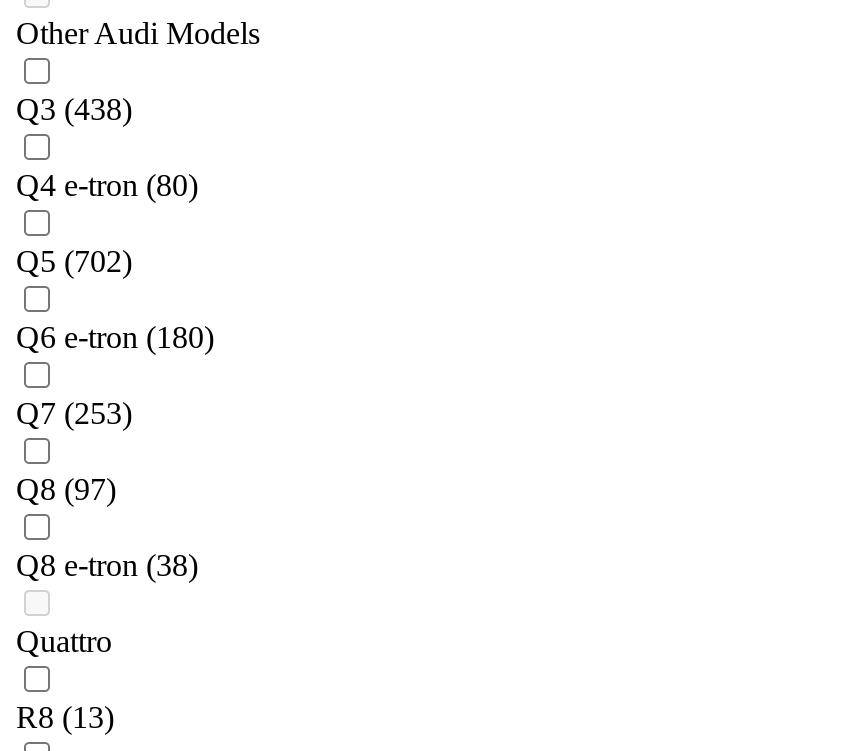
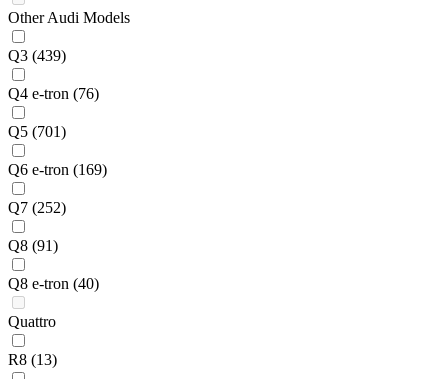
- Q3 (438)
+ Q3 (439)

- Q4 e-tron (80)
+ Q4 e-tron (76)

- Q5 (702)
+ Q5 (701)

- Q6 e-tron (180)
+ Q6 e-tron (169)

- Q7 (253)
+ Q7 (252)

- Q8 (97)
+ Q8 (91)

- Q8 e-tron (38)
+ Q8 e-tron (40)
